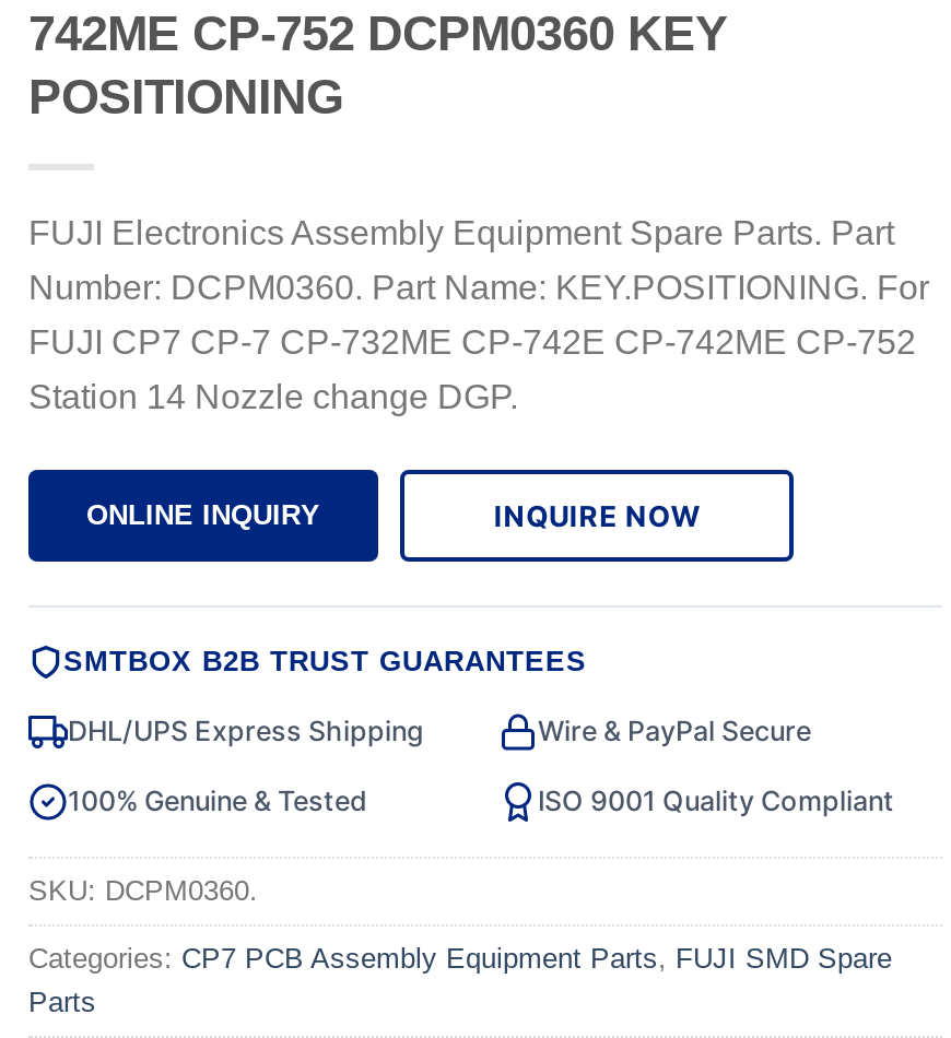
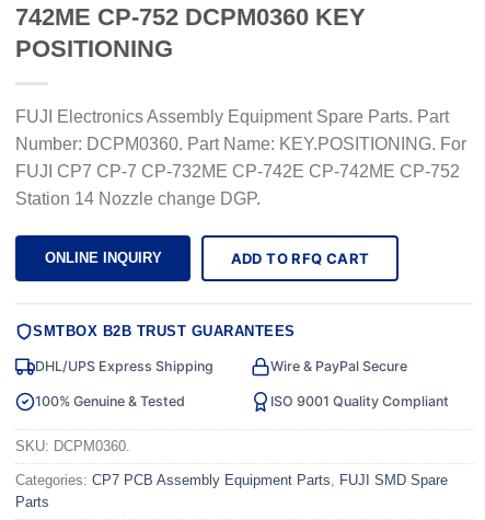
- INQUIRE NOW
+ ADD TO RFQ CART
